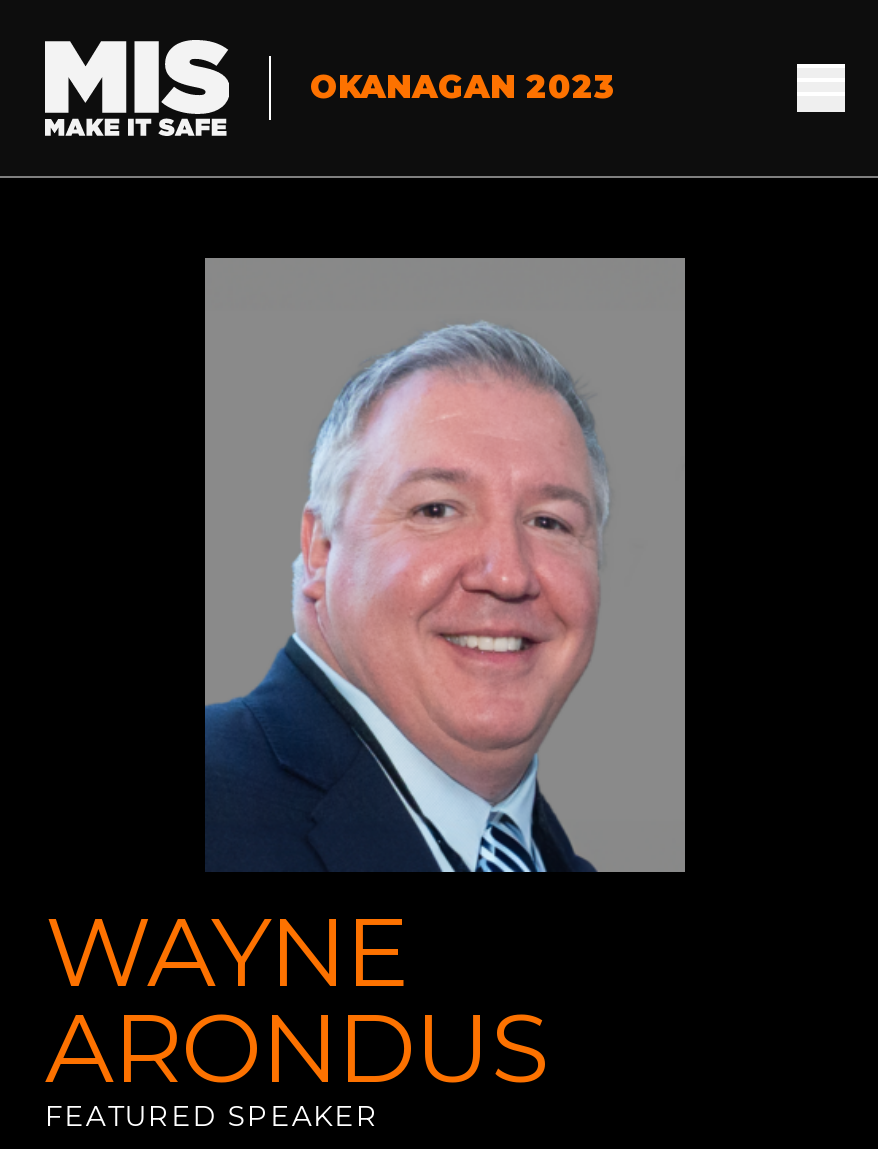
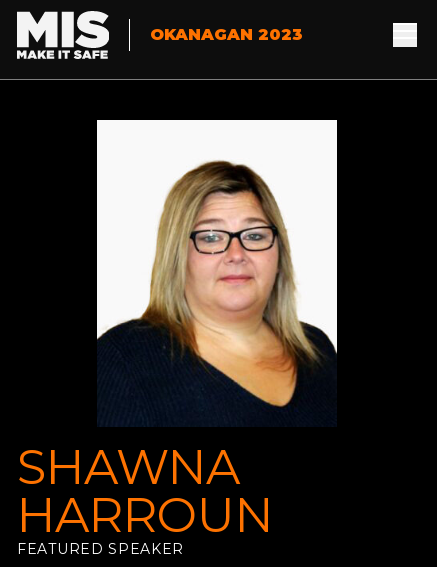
- [image]
- WAYNE
- ARONDUS
+ [image]
+ SHAWNA
+ HARROUN
